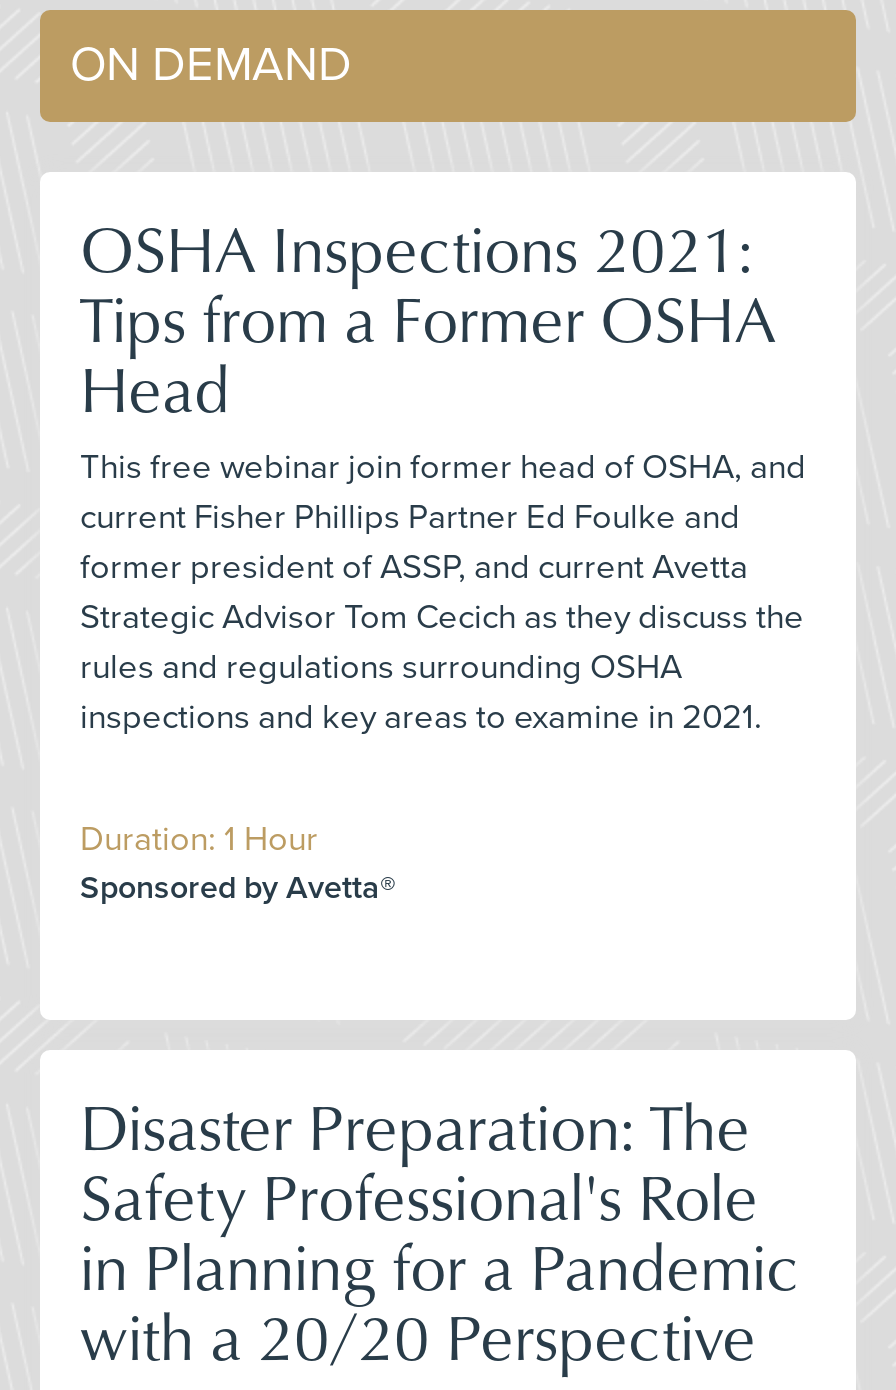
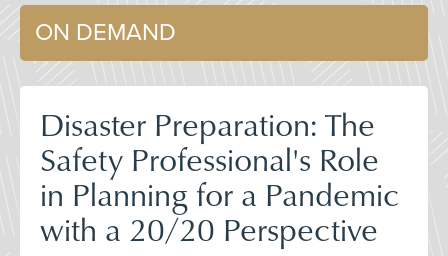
- OSHA Inspections 2021:
- Tips from a Former OSHA
- Head
- This free webinar join former head of OSHA, and
- current Fisher Phillips Partner Ed Foulke and
- former president of ASSP, and current Avetta
- Strategic Advisor Tom Cecich as they discuss the
- rules and regulations surrounding OSHA
- inspections and key areas to examine in 2021.
- Duration: 1 Hour
- Sponsored by Avetta®
